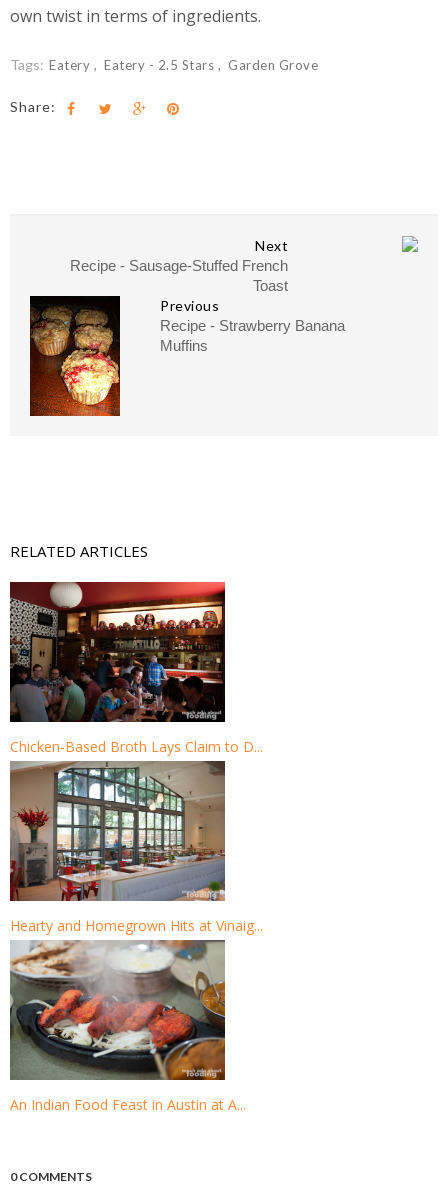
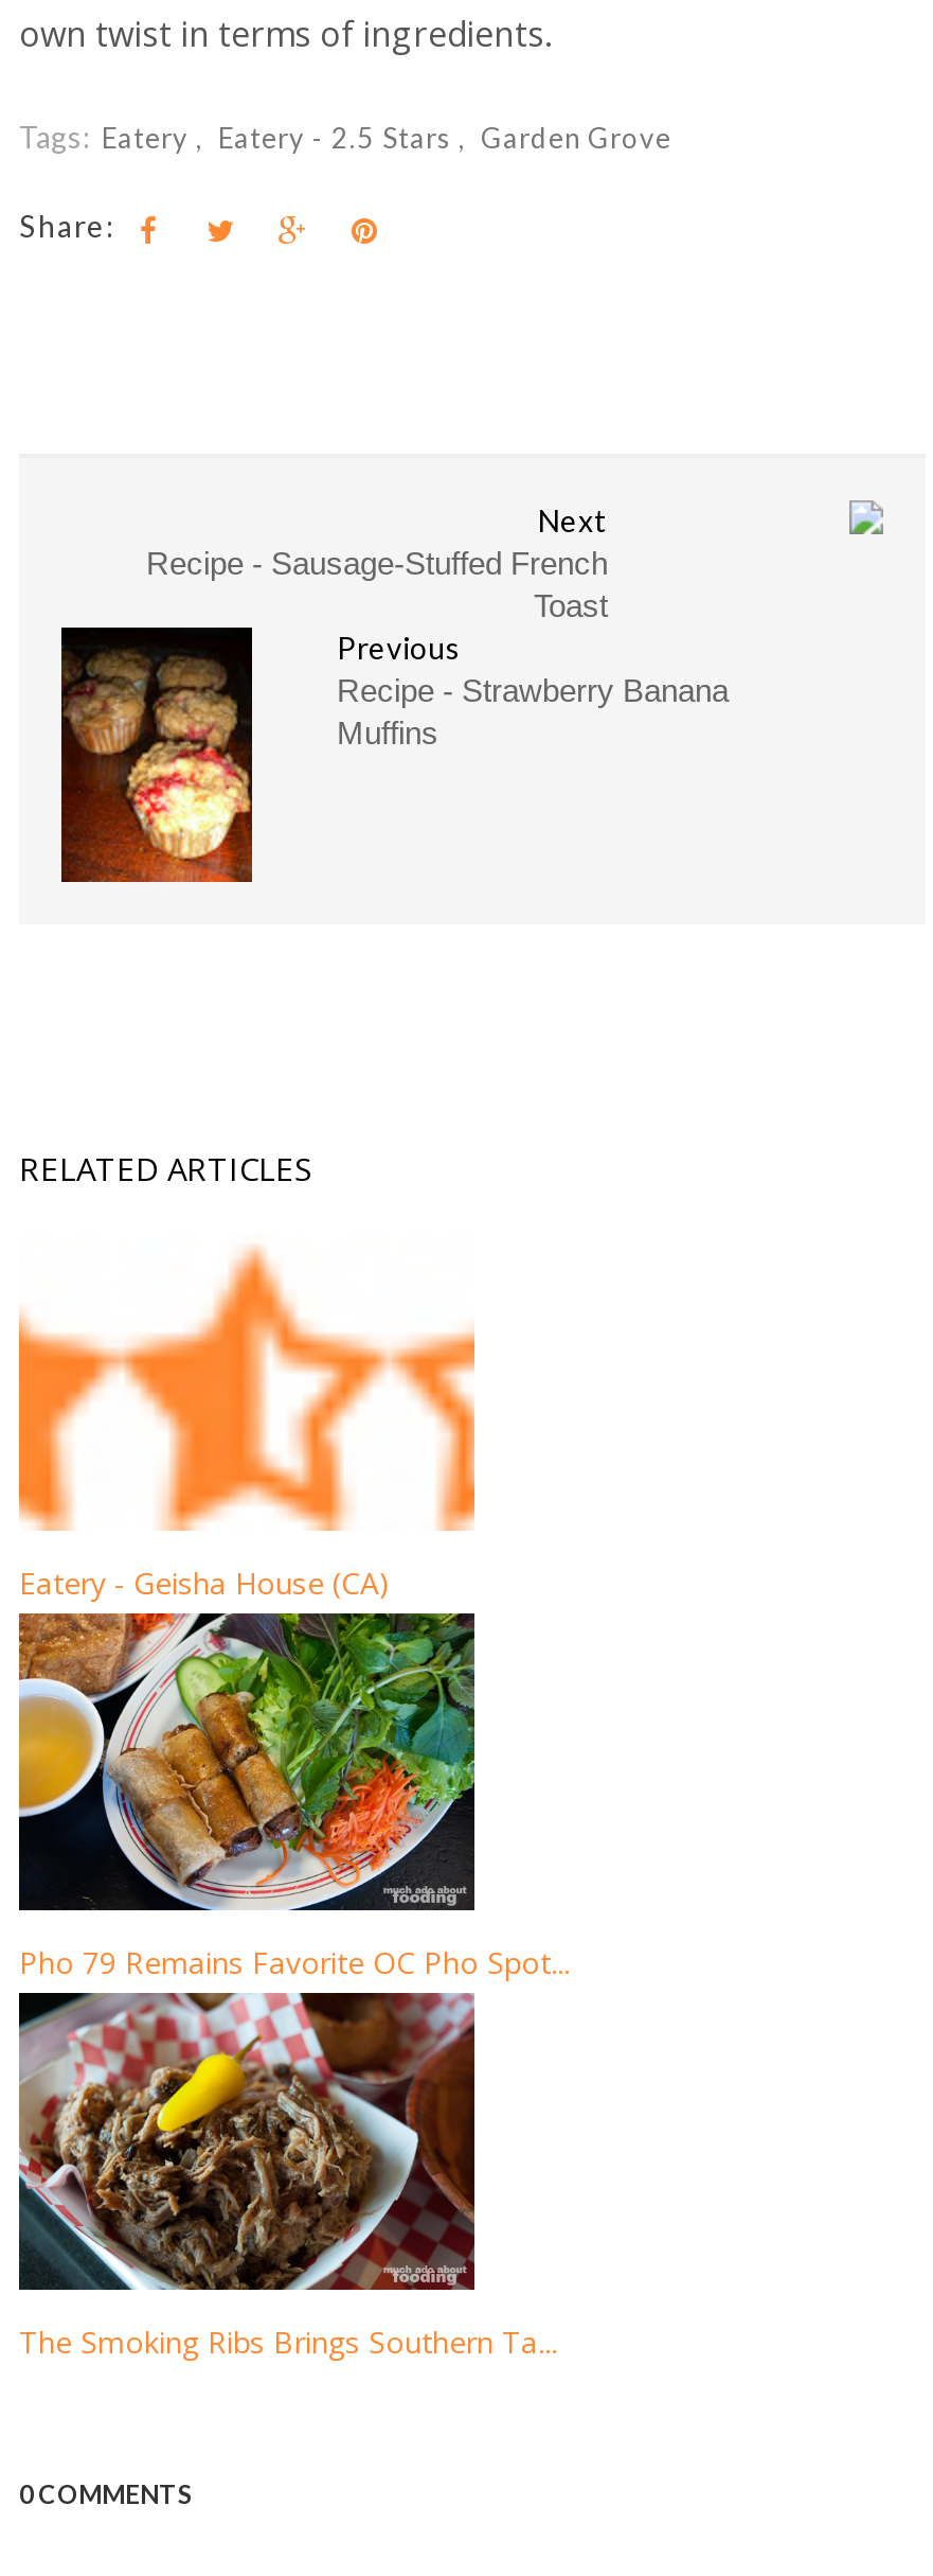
- [image]
- Chicken-Based Broth Lays Claim to D...
+ [image]
+ Eatery - Geisha House (CA)

- [image]
- Hearty and Homegrown Hits at Vinaig...
+ [image]
+ Pho 79 Remains Favorite OC Pho Spot...

- [image]
- An Indian Food Feast in Austin at A...
+ [image]
+ The Smoking Ribs Brings Southern Ta...
